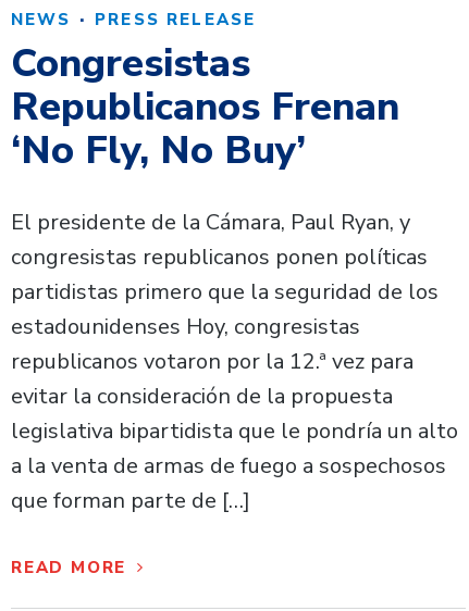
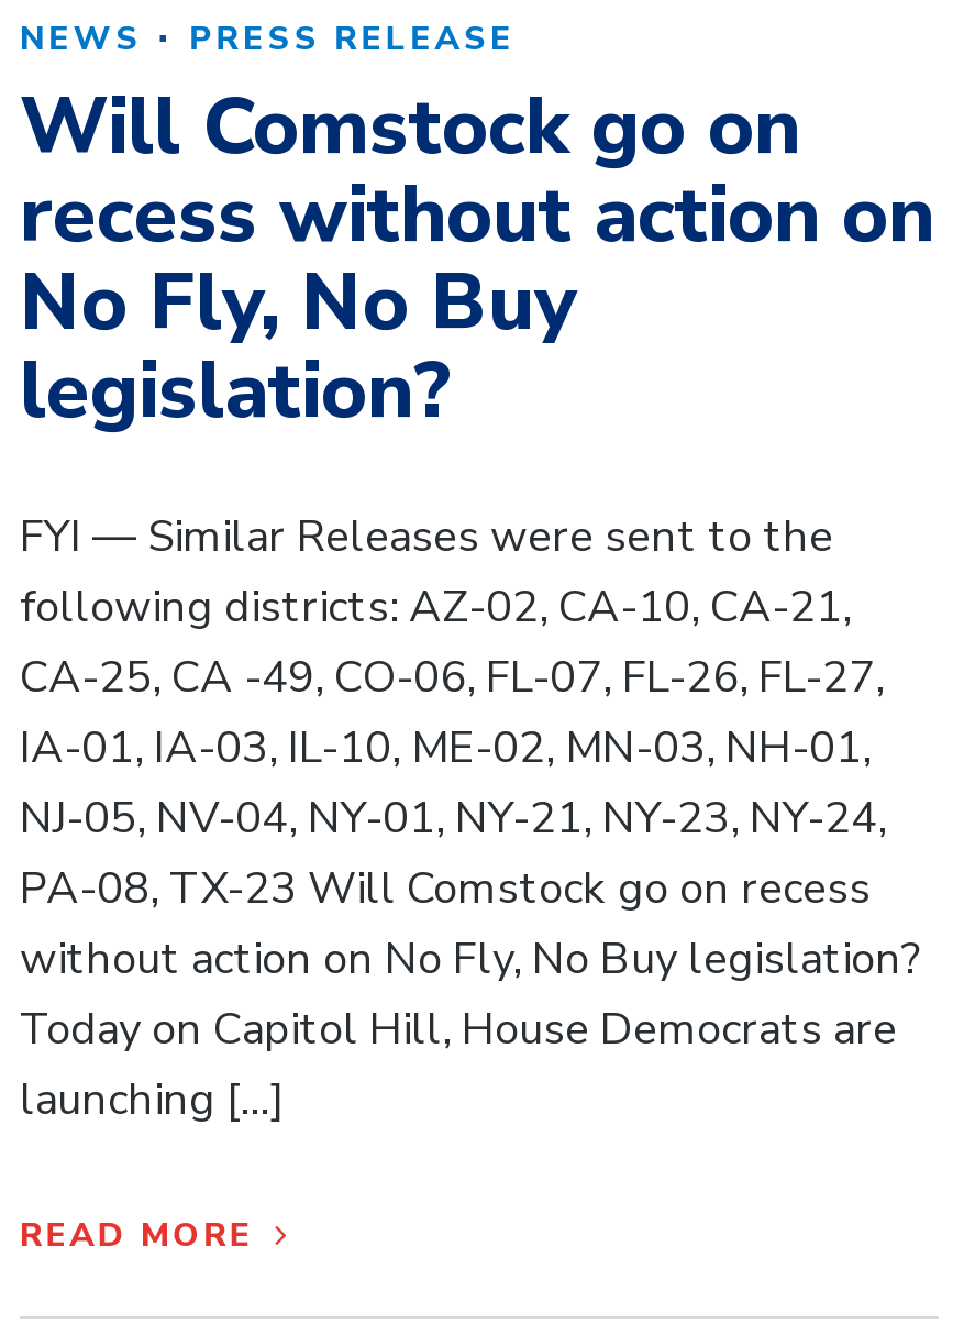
- Congresistas
- Republicanos Frenan
- ‘No Fly, No Buy’
+ Will Comstock go on
+ recess without action on
+ No Fly, No Buy
+ legislation?

- El presidente de la Cámara, Paul Ryan, y
- congresistas republicanos ponen políticas
- partidistas primero que la seguridad de los
- estadounidenses Hoy, congresistas
- republicanos votaron por la 12.ª vez para
- evitar la consideración de la propuesta
- legislativa bipartidista que le pondría un alto
- a la venta de armas de fuego a sospechosos
- que forman parte de […]
+ FYI — Similar Releases were sent to the
+ following districts: AZ-02, CA-10, CA-21,
+ CA-25, CA -49, CO-06, FL-07, FL-26, FL-27,
+ IA-01, IA-03, IL-10, ME-02, MN-03, NH-01,
+ NJ-05, NV-04, NY-01, NY-21, NY-23, NY-24,
+ PA-08, TX-23 Will Comstock go on recess
+ without action on No Fly, No Buy legislation?
+ Today on Capitol Hill, House Democrats are
+ launching […]
